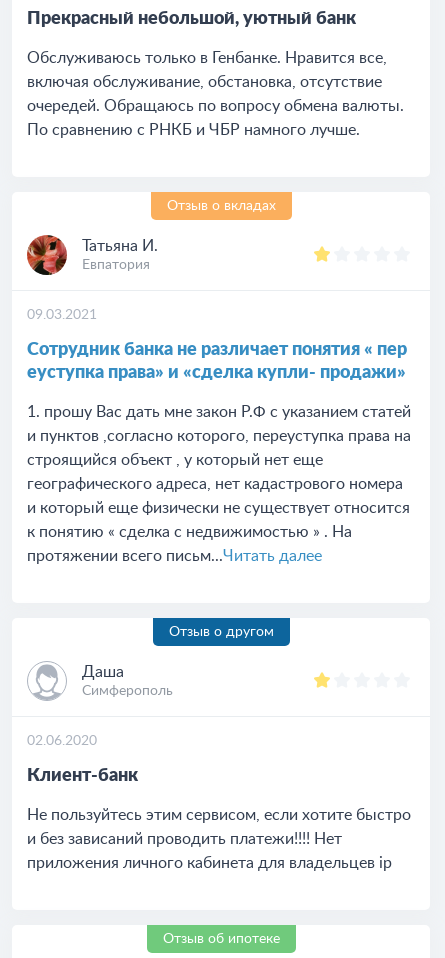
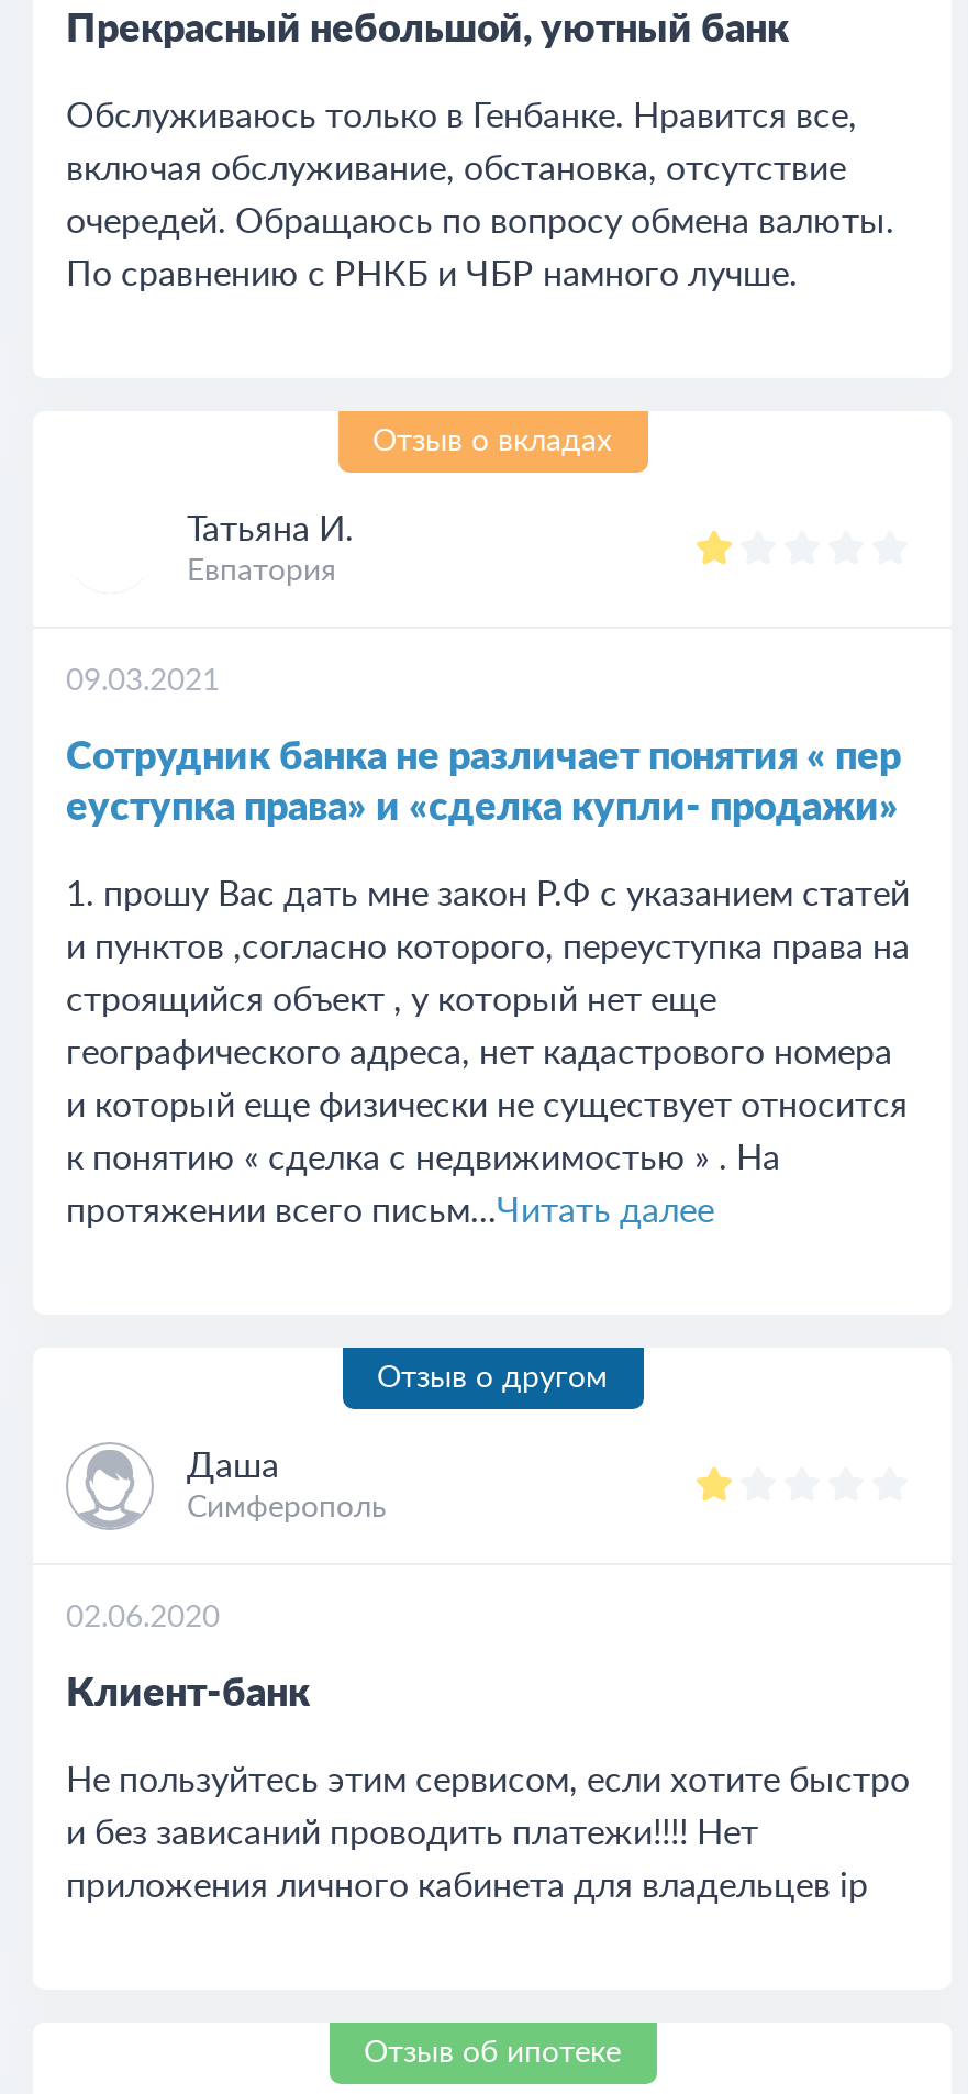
- [image]
